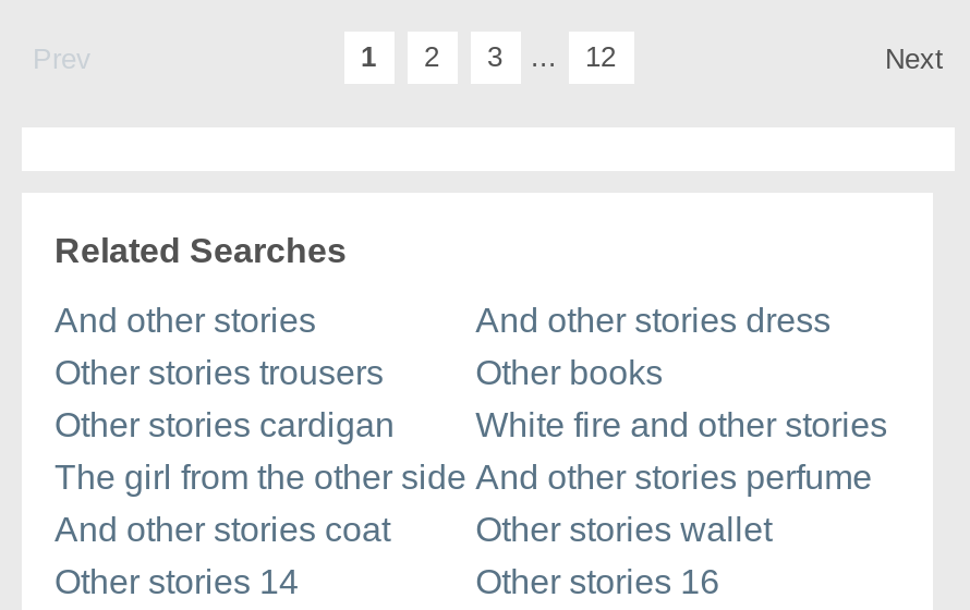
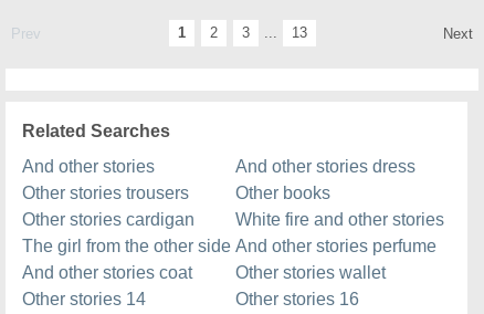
- 12
+ 13
